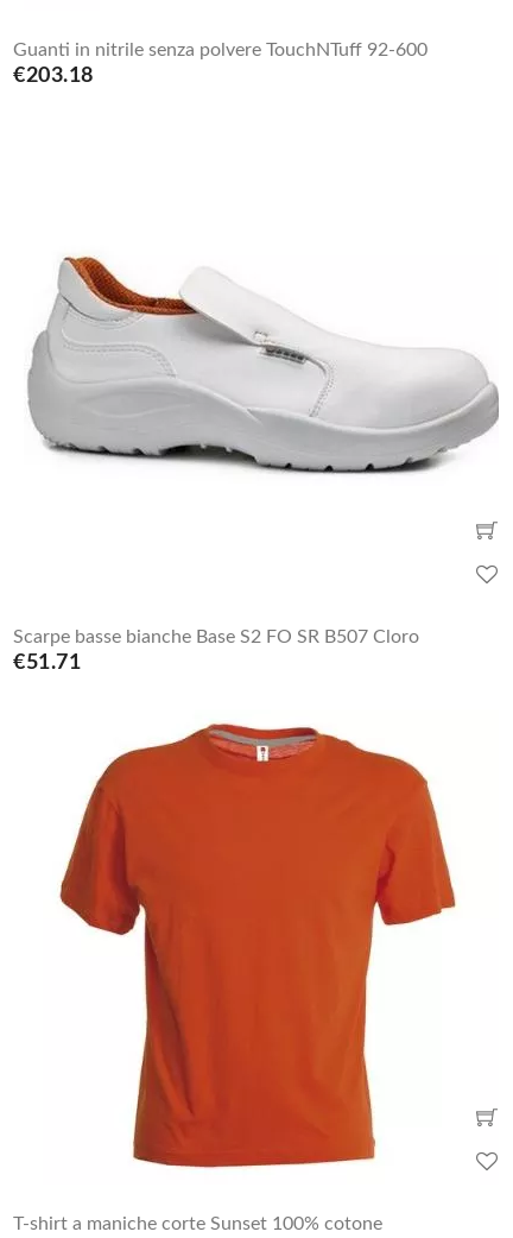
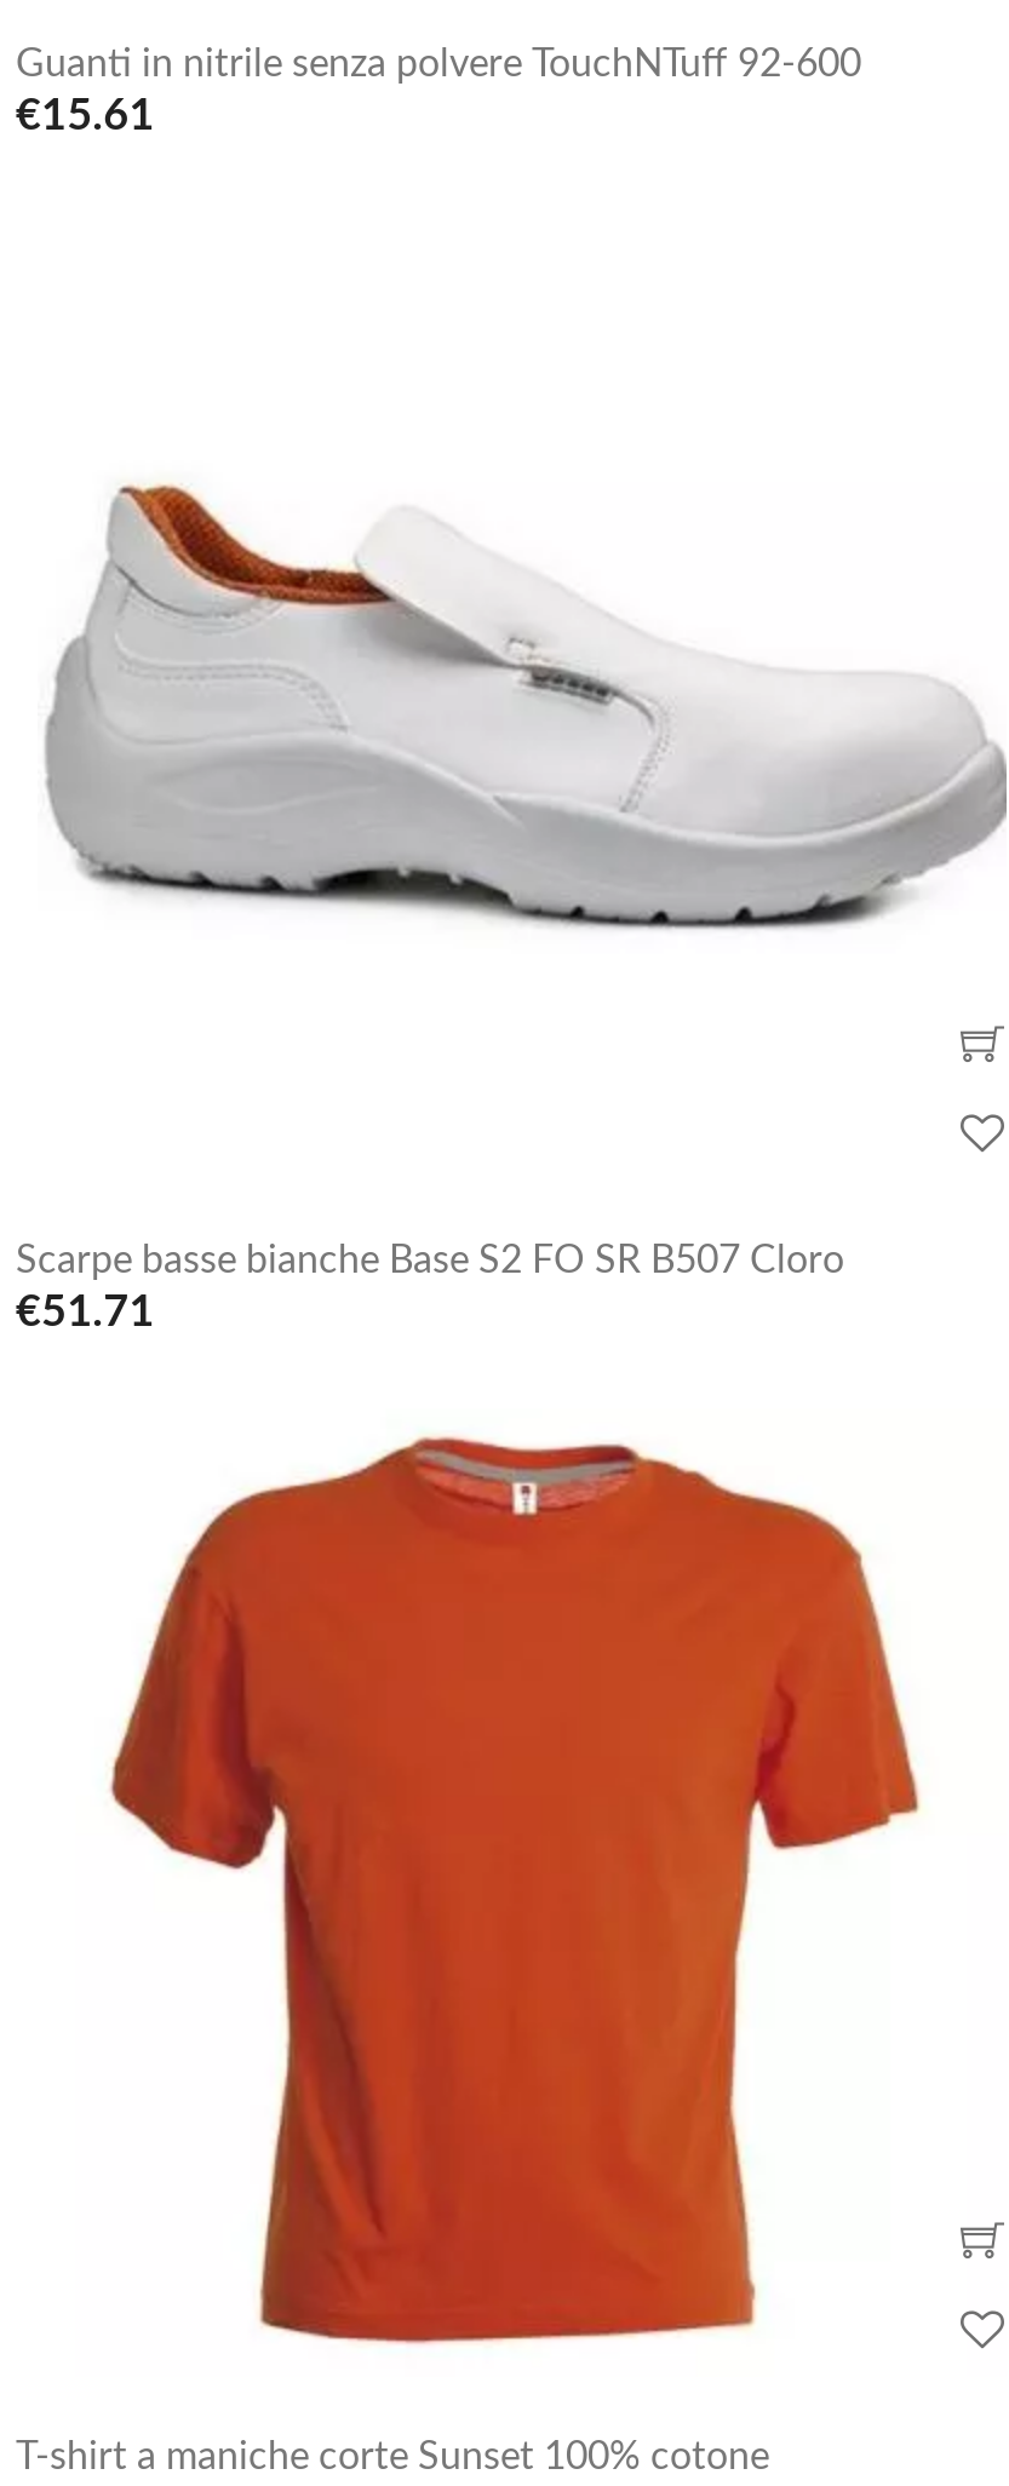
- €203.18
+ €15.61
